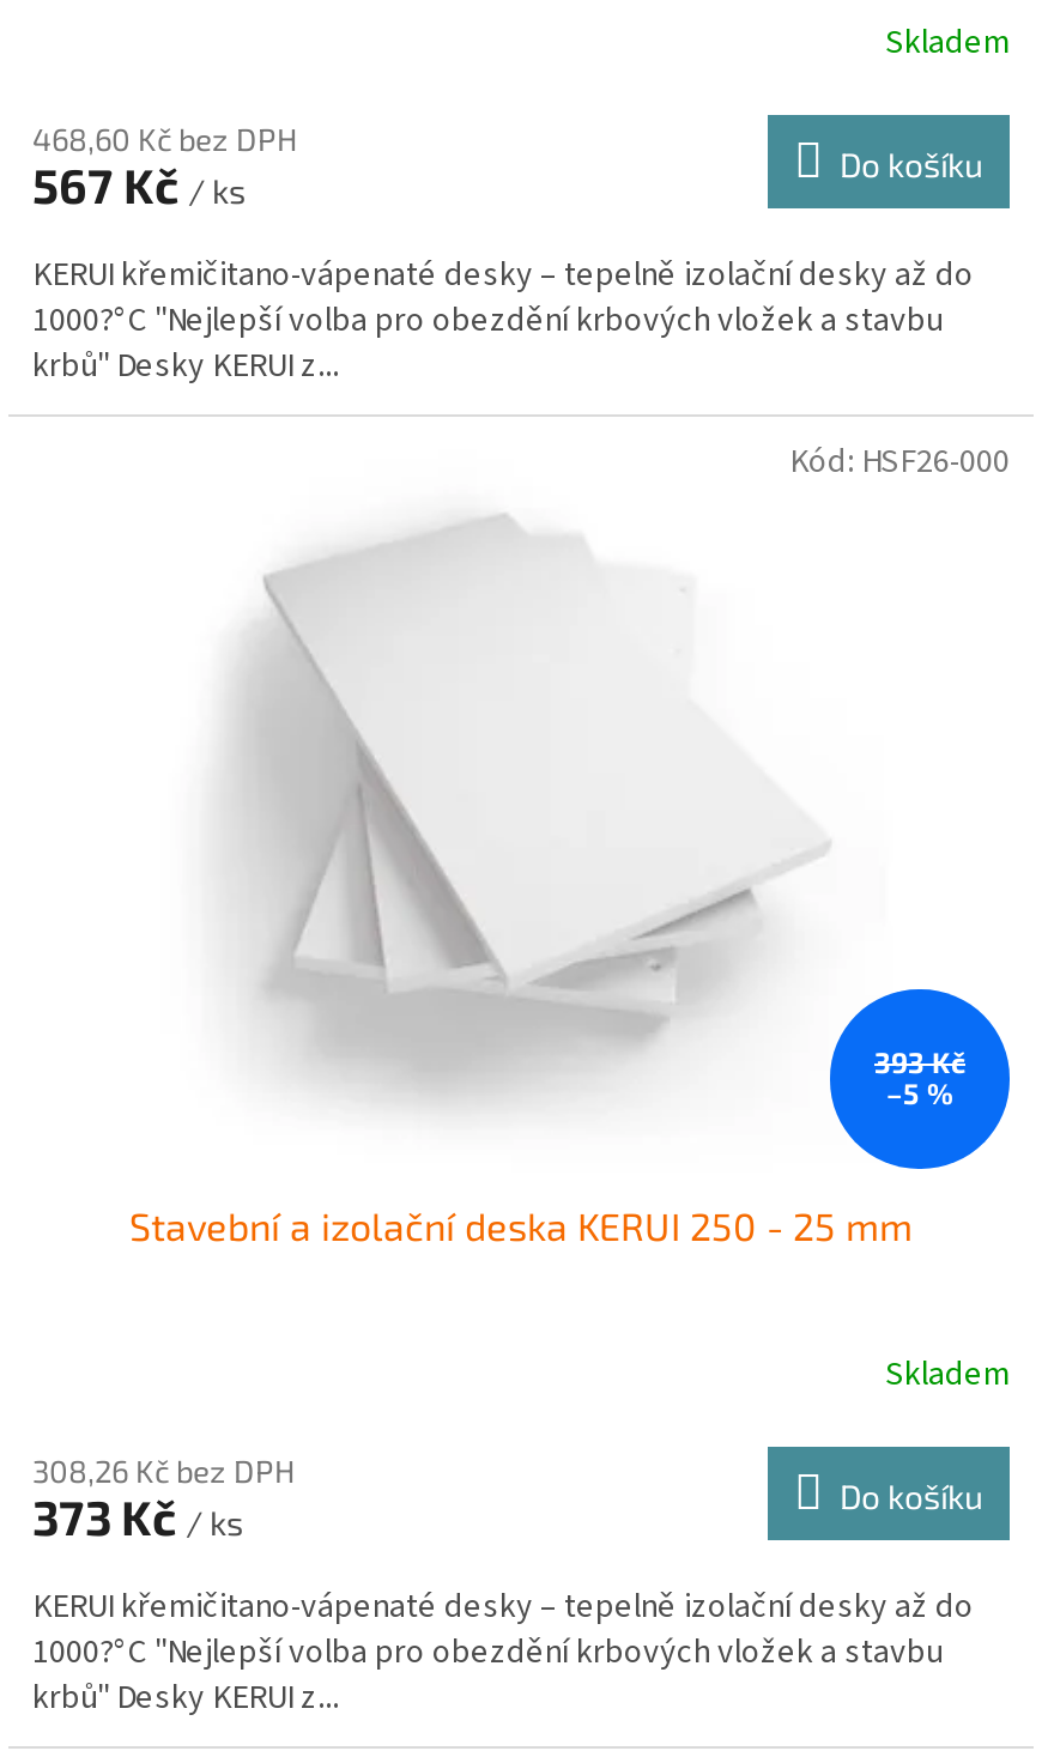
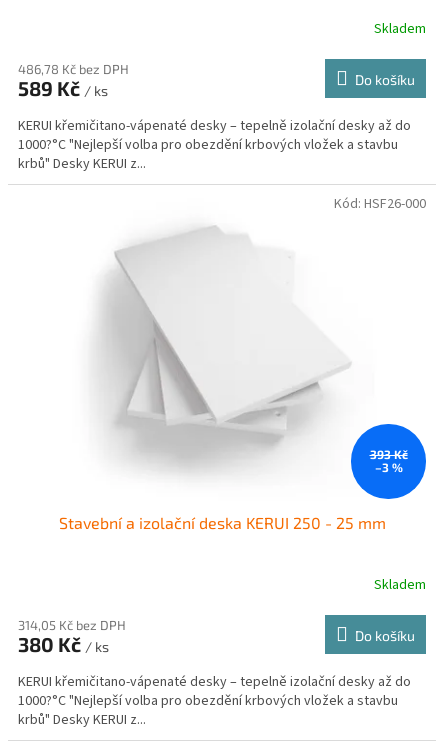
- 468,60 Kč bez DPH
+ 486,78 Kč bez DPH

- 567 Kč / ks
+ 589 Kč / ks

- –5 %
+ –3 %

- 308,26 Kč bez DPH
+ 314,05 Kč bez DPH

- 373 Kč / ks
+ 380 Kč / ks
